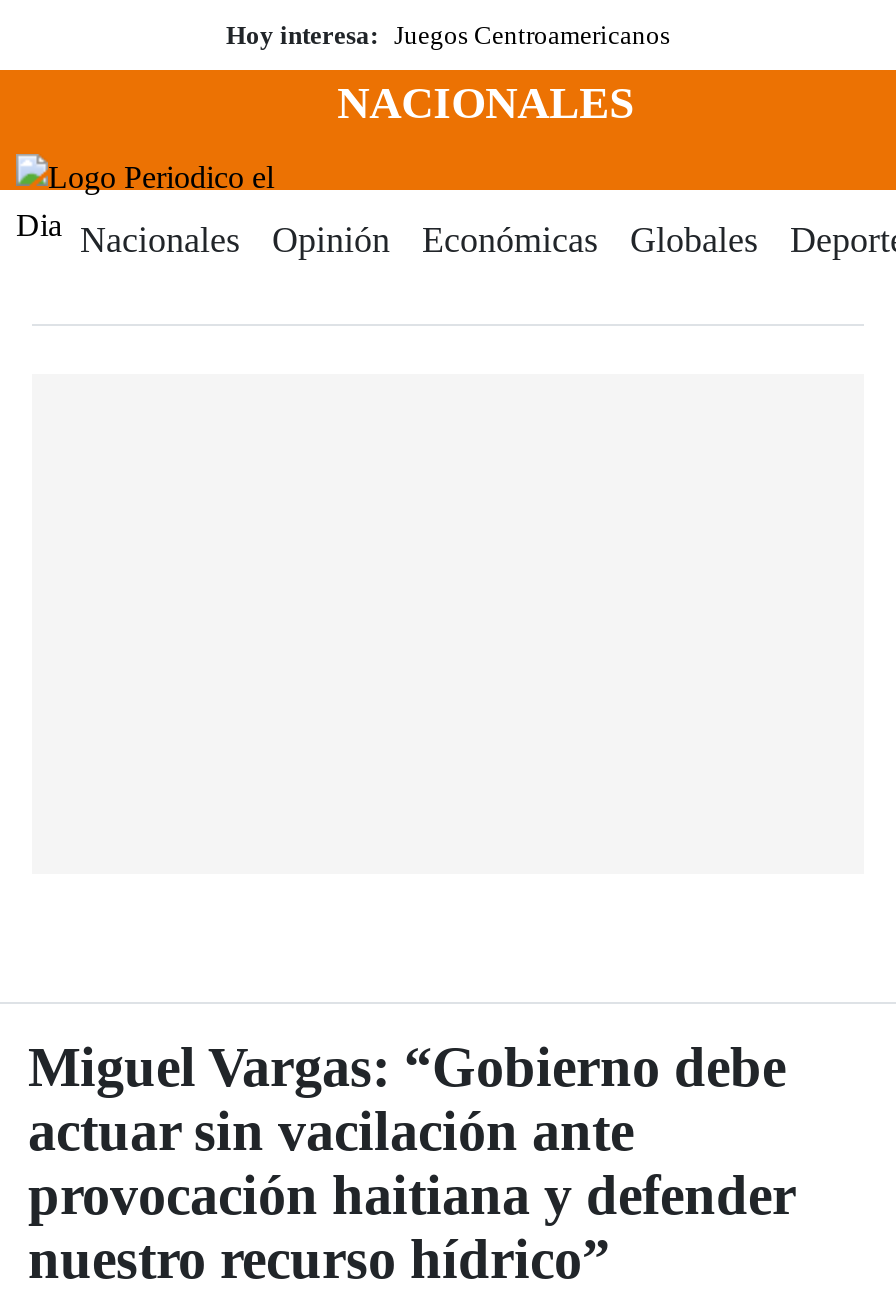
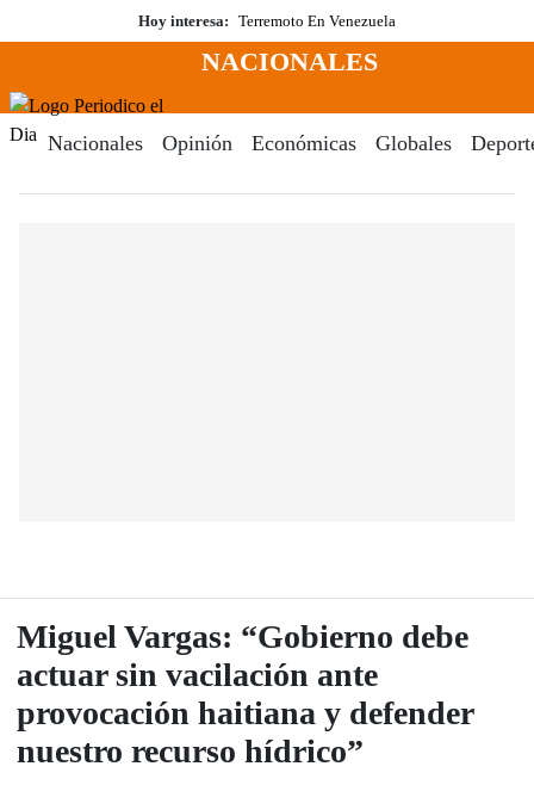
- Hoy interesa: Juegos Centroamericanos
+ Hoy interesa: Terremoto En Venezuela
